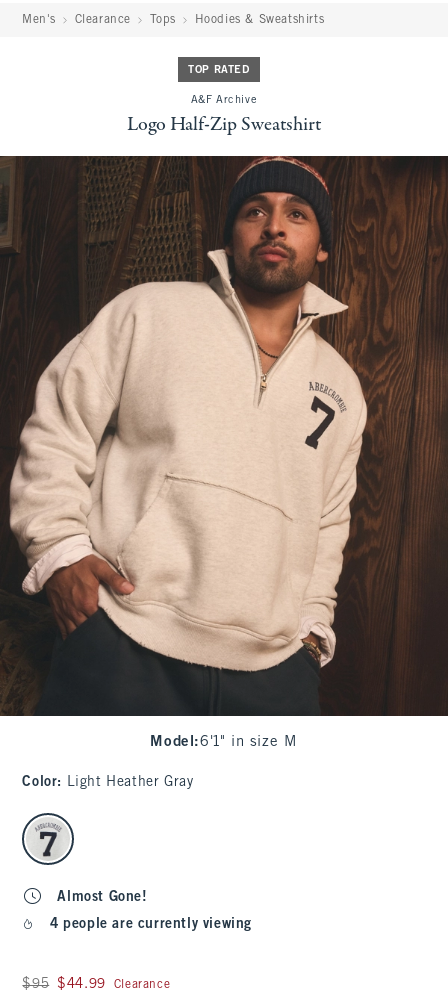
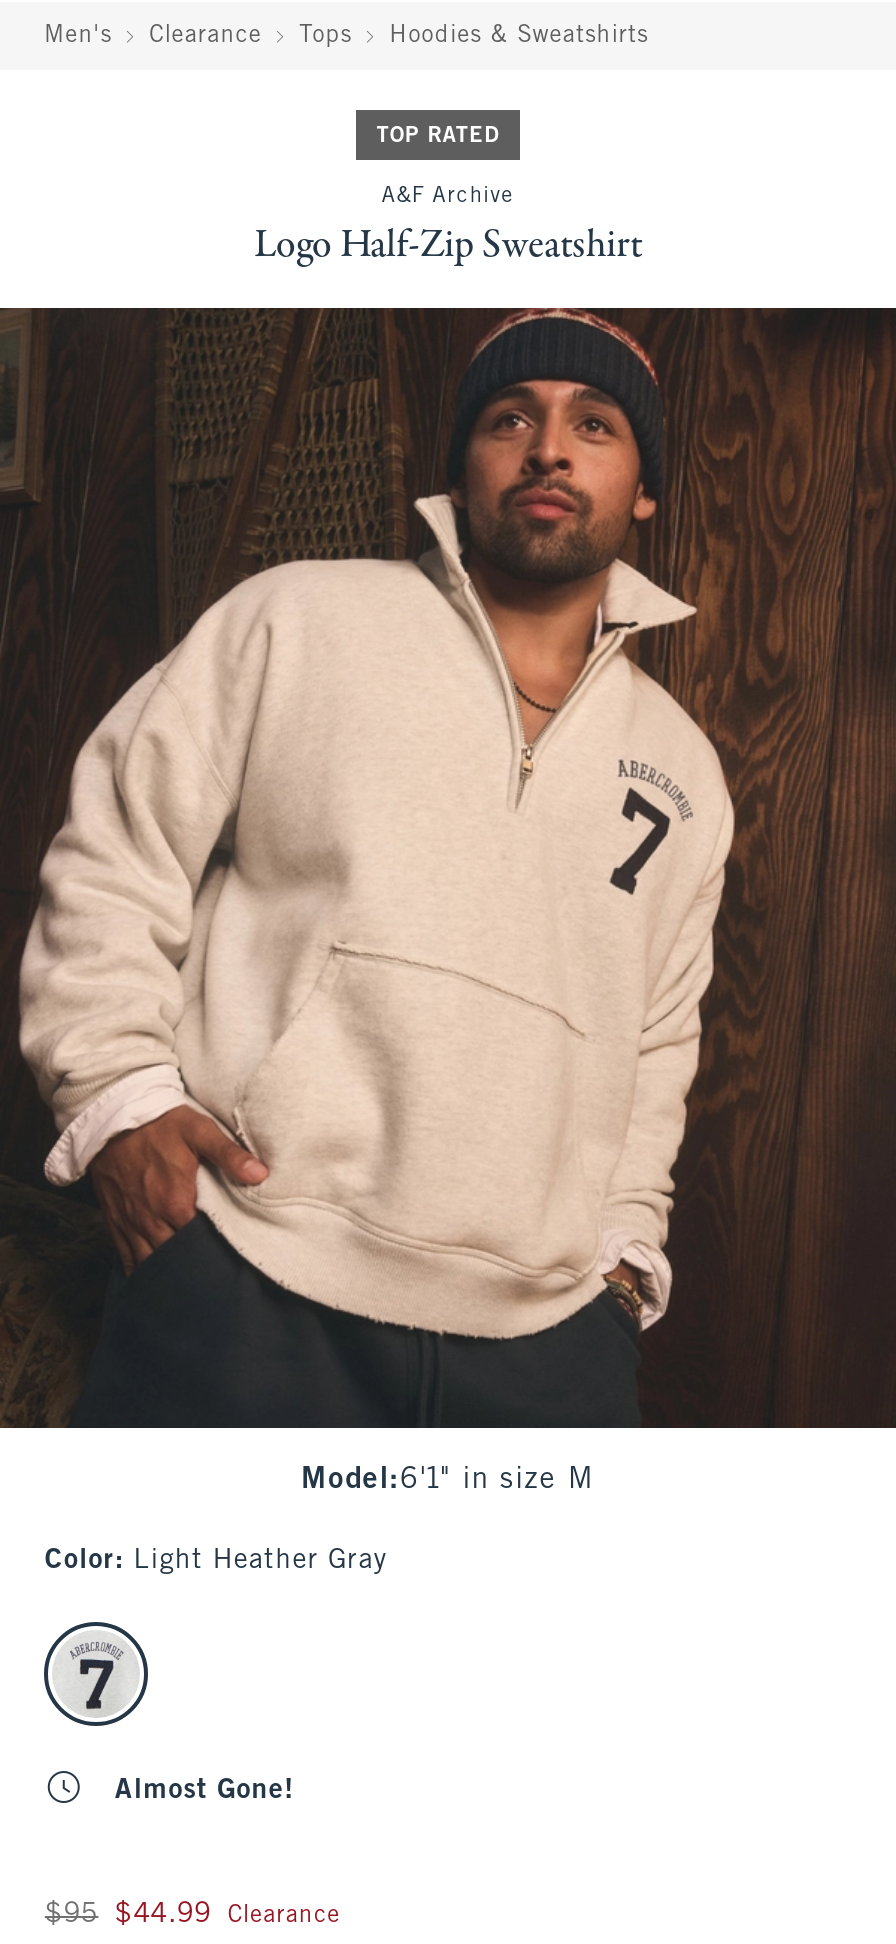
- 4 people are currently viewing
